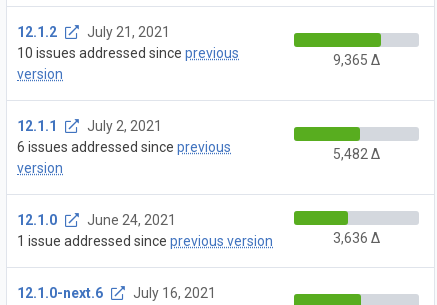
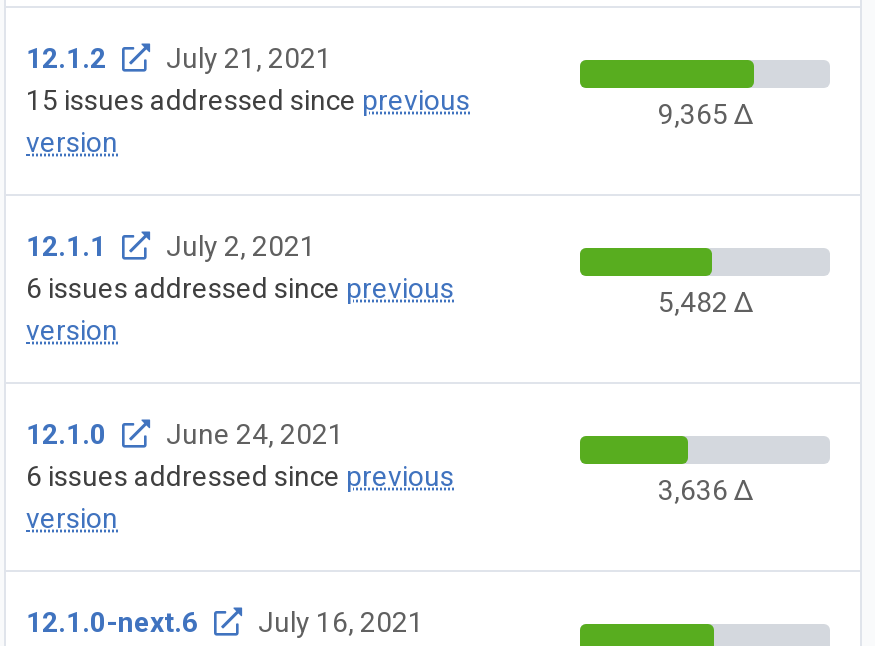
- 10 issues addressed since previous
+ 15 issues addressed since previous

- 1 issue addressed since previous version
+ 6 issues addressed since previous
+ version
